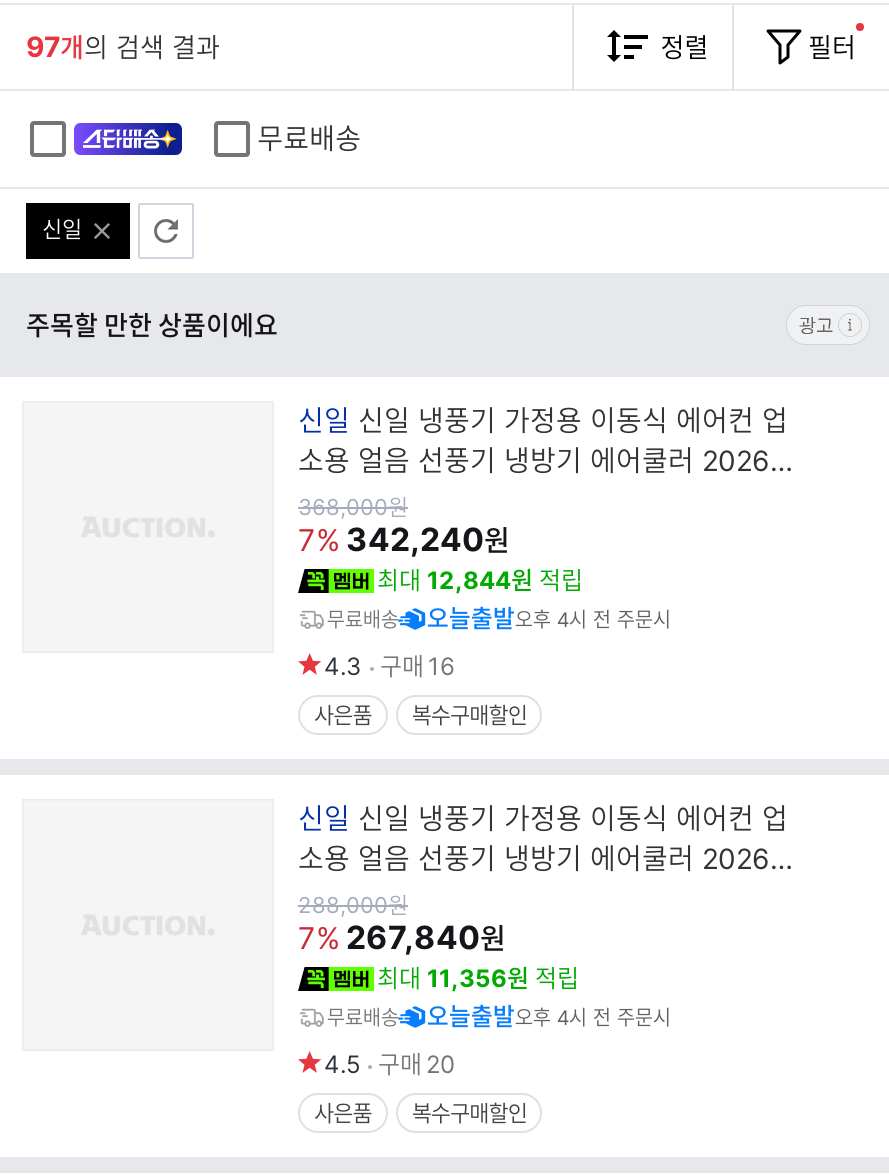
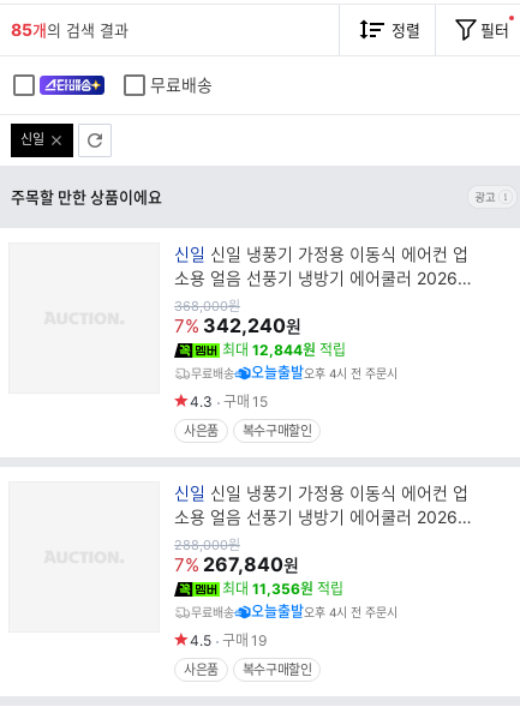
- 97개의 검색 결과
+ 85개의 검색 결과

- 4.3 구매 16
+ 4.3 구매 15

- 4.5 구매 20
+ 4.5 구매 19
